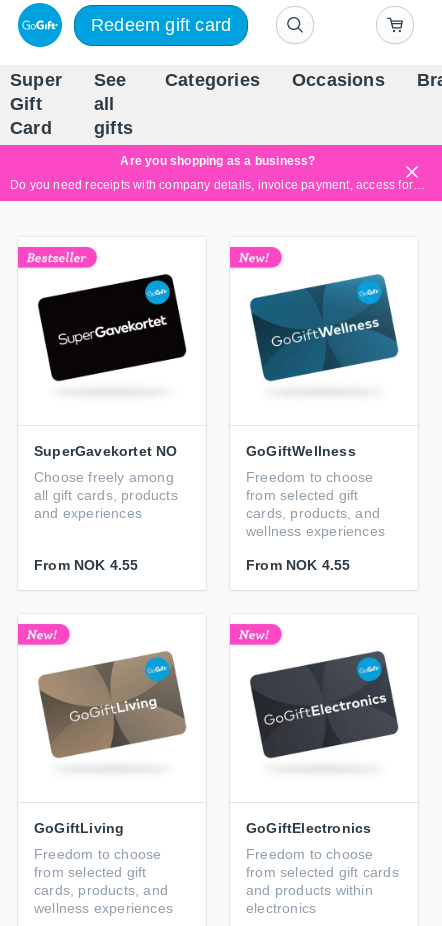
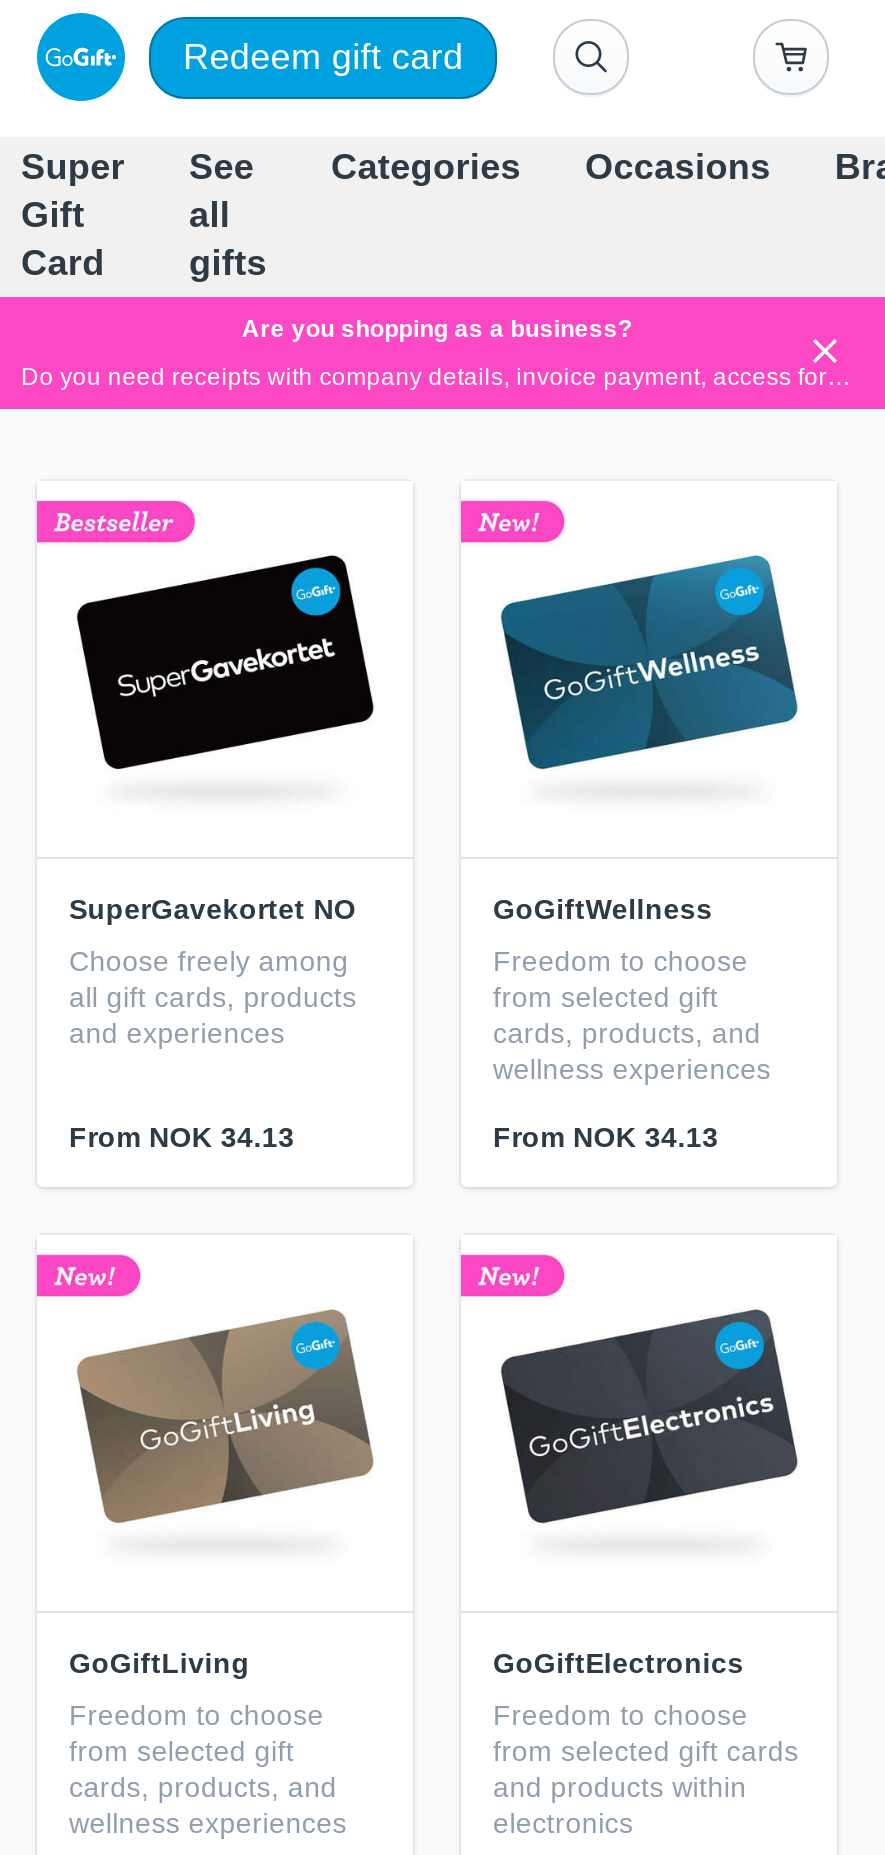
- From NOK 4.55
+ From NOK 34.13

- From NOK 4.55
+ From NOK 34.13
